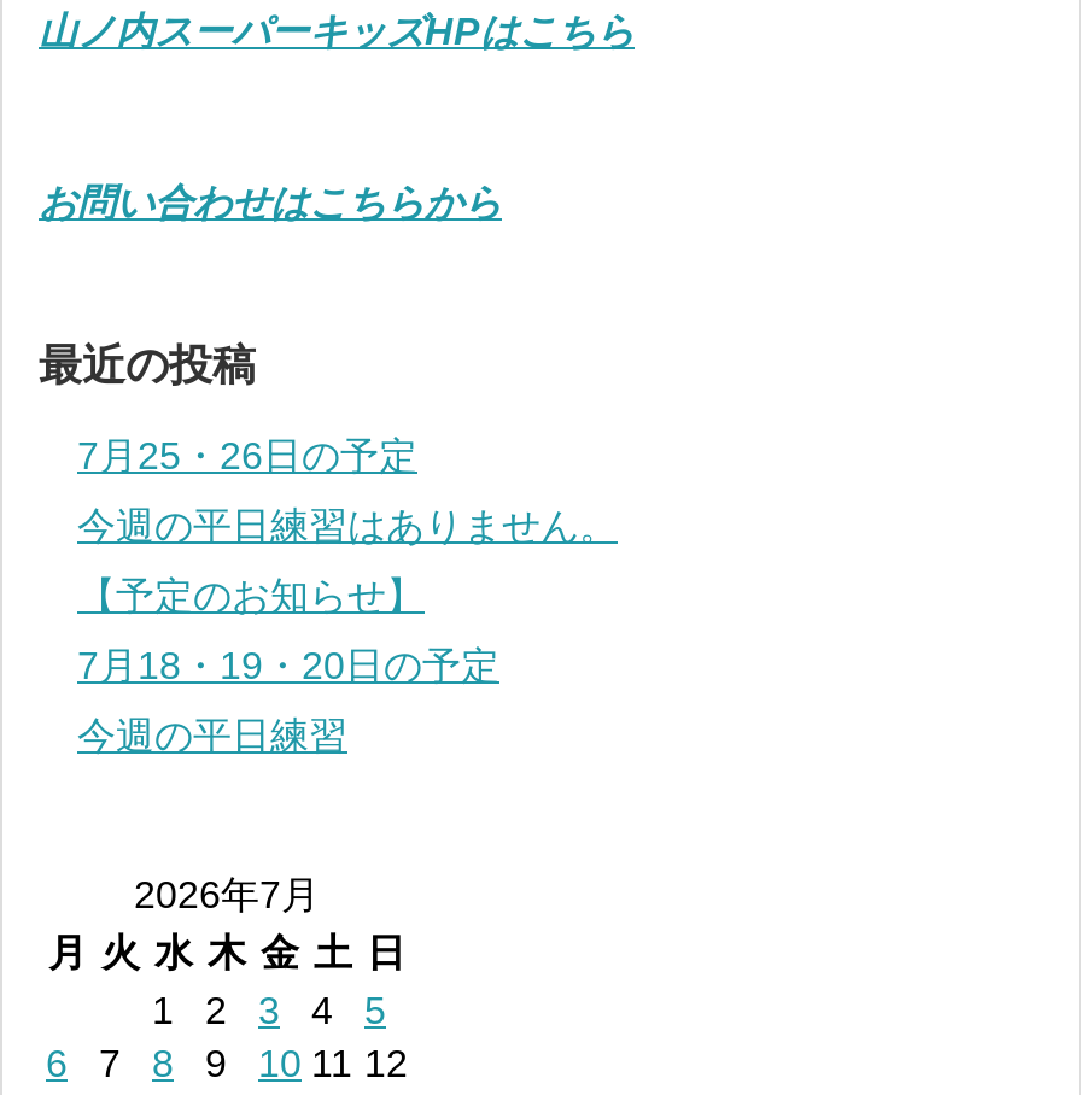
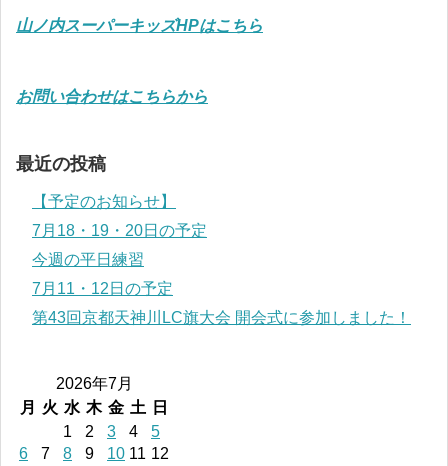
- 7月25・26日の予定
- 今週の平日練習はありません。

moved up: 【予定のお知らせ】 | 7月18・19・20日の予定 | 今週の平日練習

+ 7月11・12日の予定
+ 第43回京都天神川LC旗大会 開会式に参加しました！
